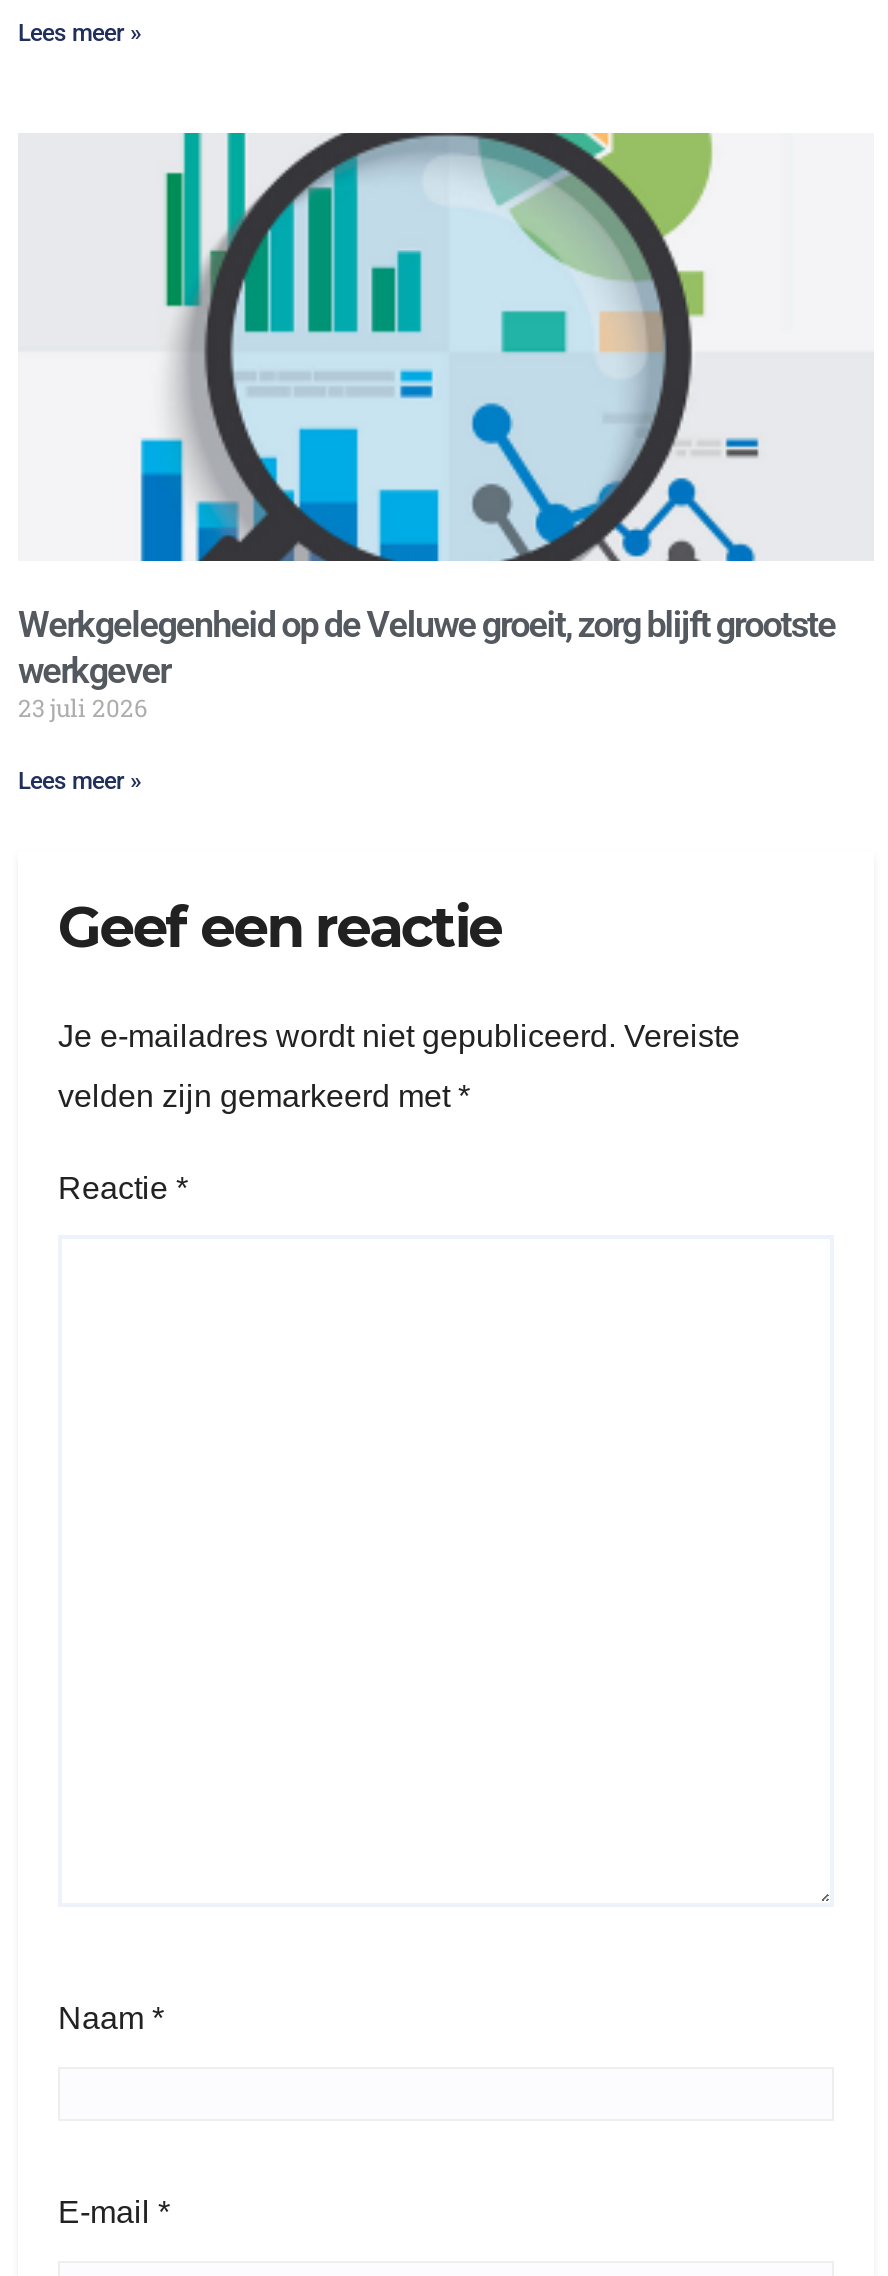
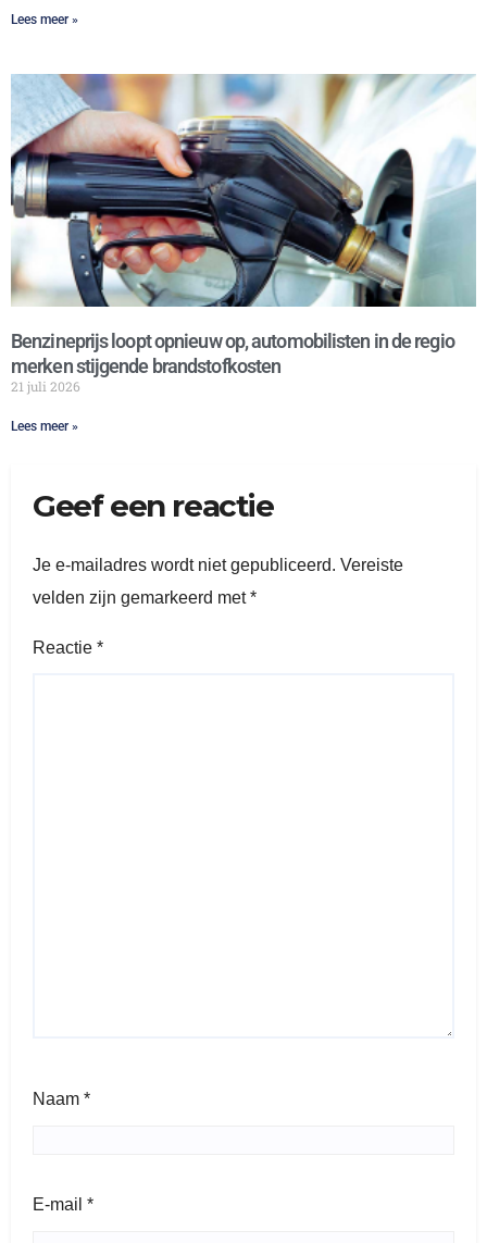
- [image]
- Werkgelegenheid op de Veluwe groeit, zorg blijft grootste
- werkgever
- 23 juli 2026
+ [image]
+ Benzineprijs loopt opnieuw op, automobilisten in de regio
+ merken stijgende brandstofkosten
+ 21 juli 2026
